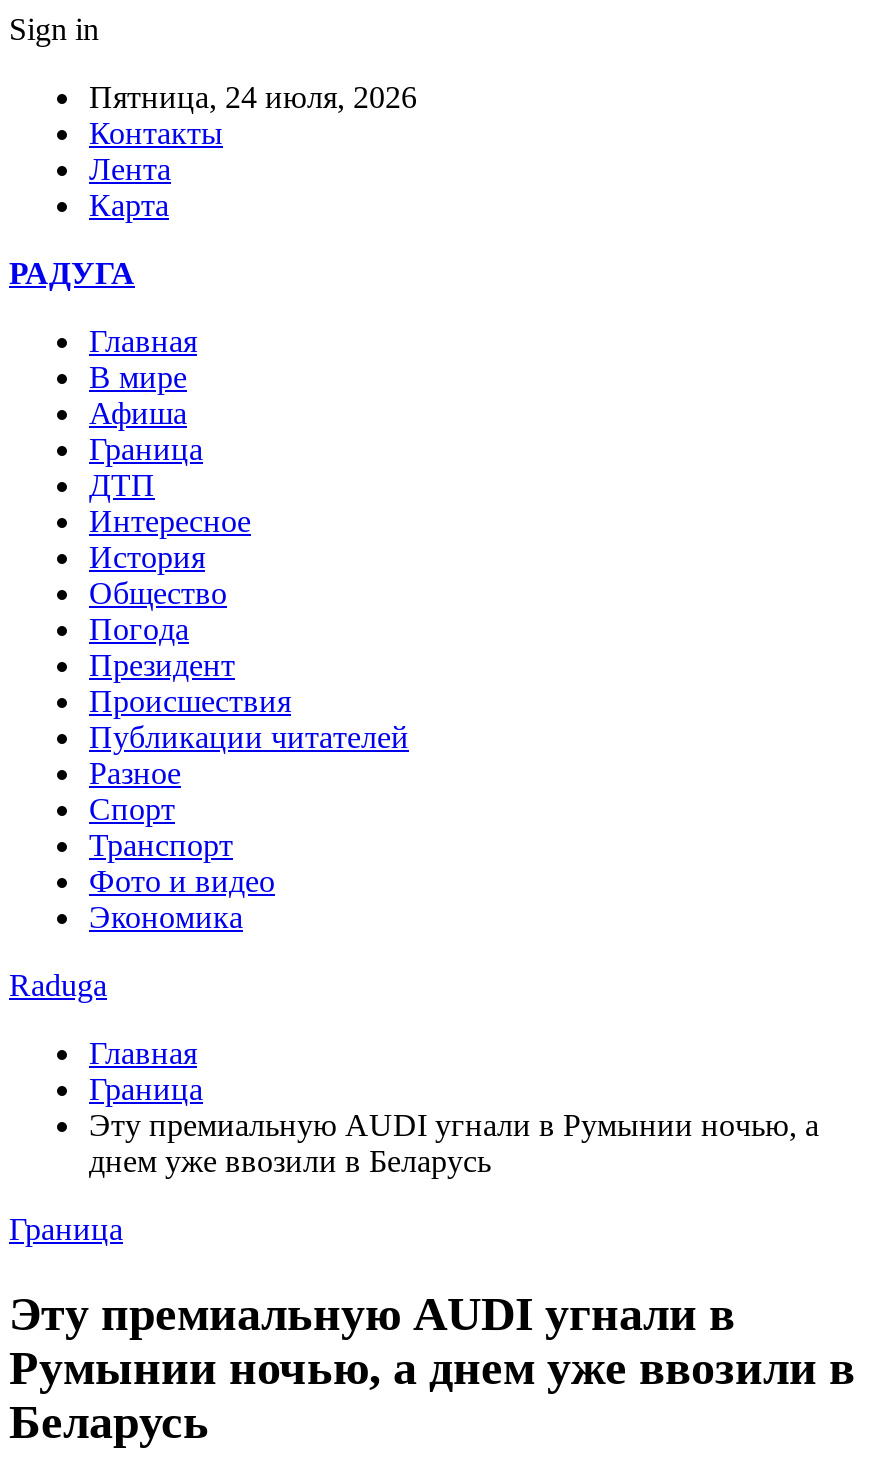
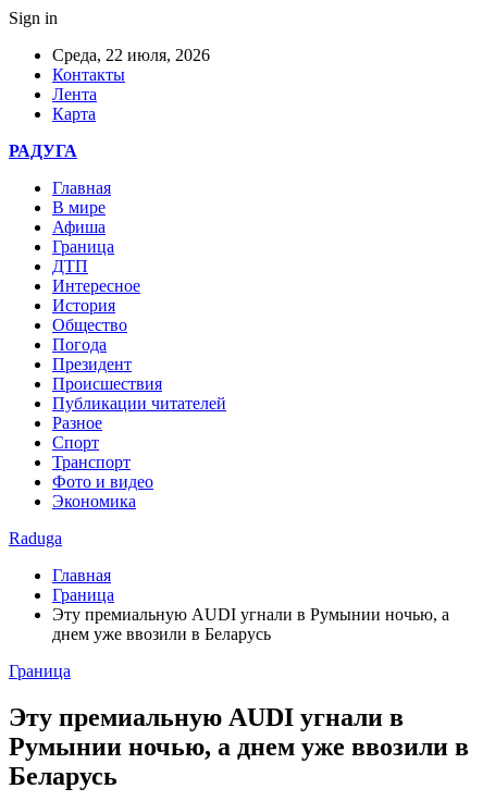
- Пятница, 24 июля, 2026
+ Среда, 22 июля, 2026
